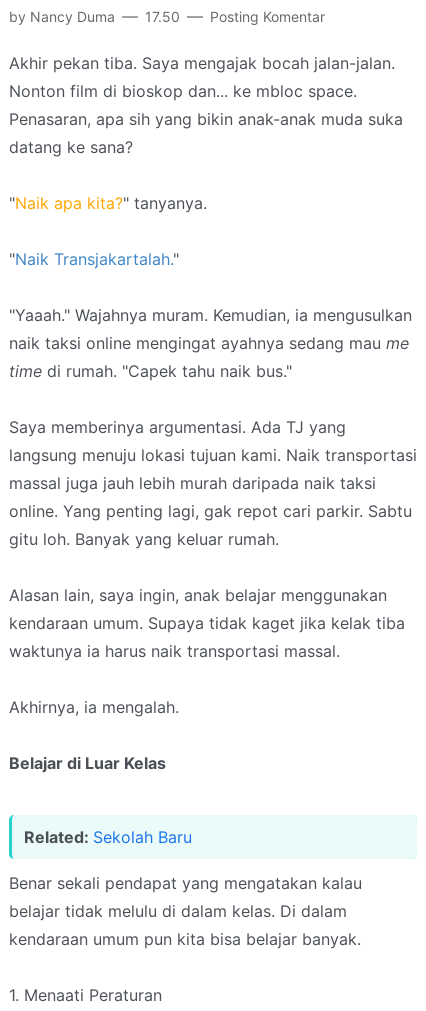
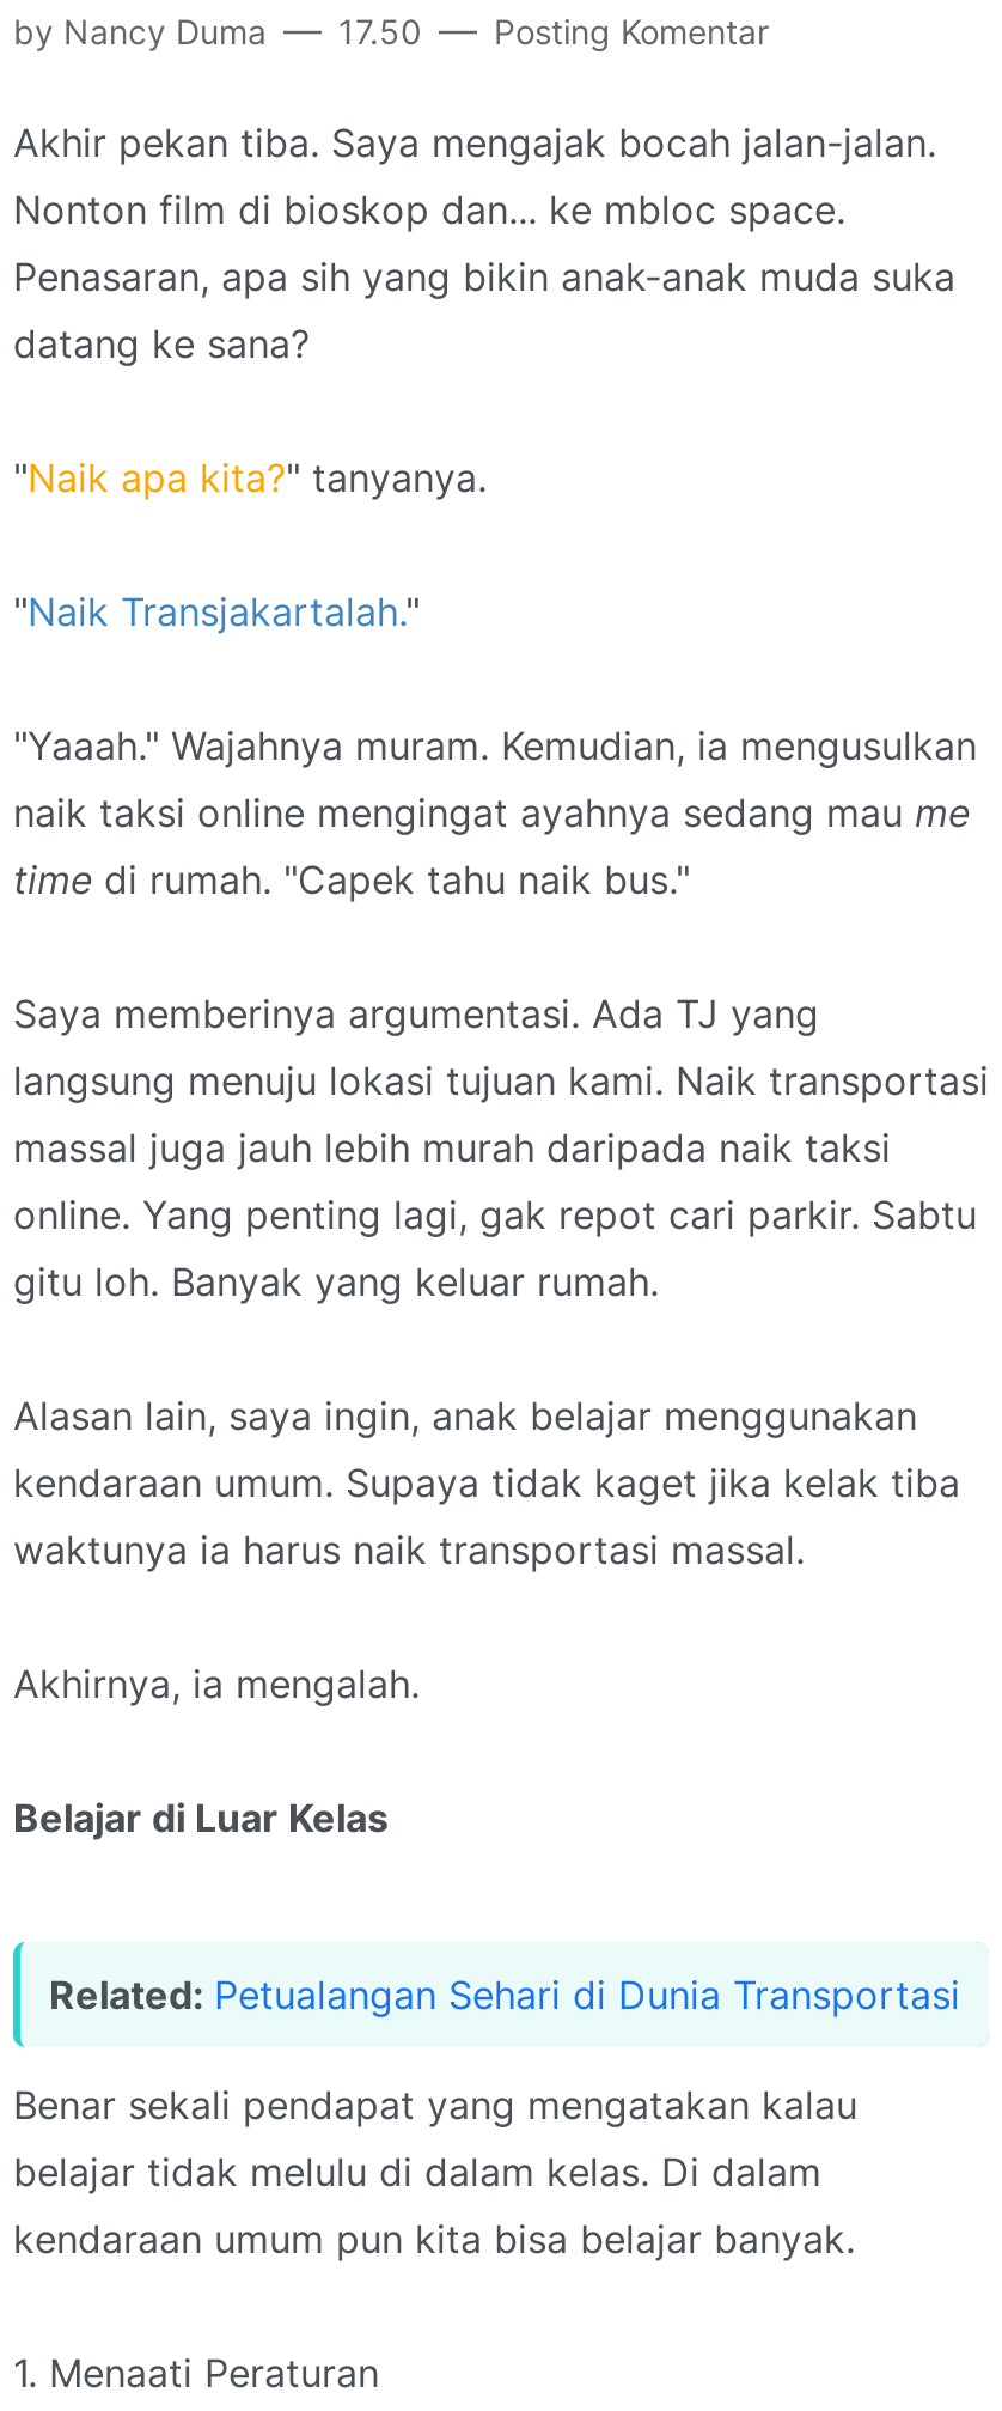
- Related: Sekolah Baru
+ Related: Petualangan Sehari di Dunia Transportasi
